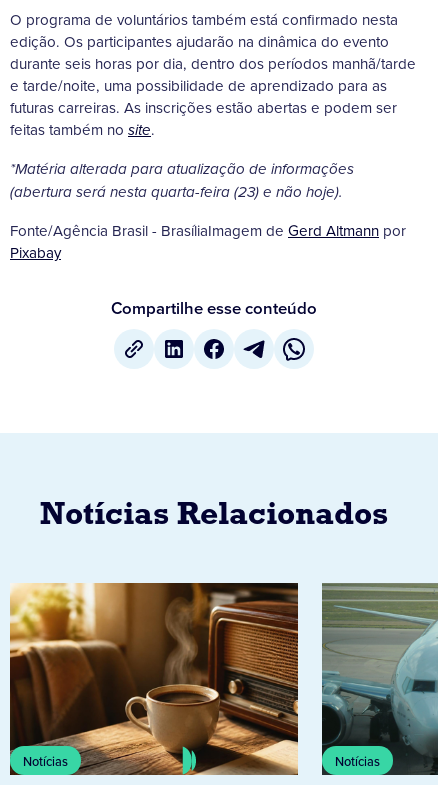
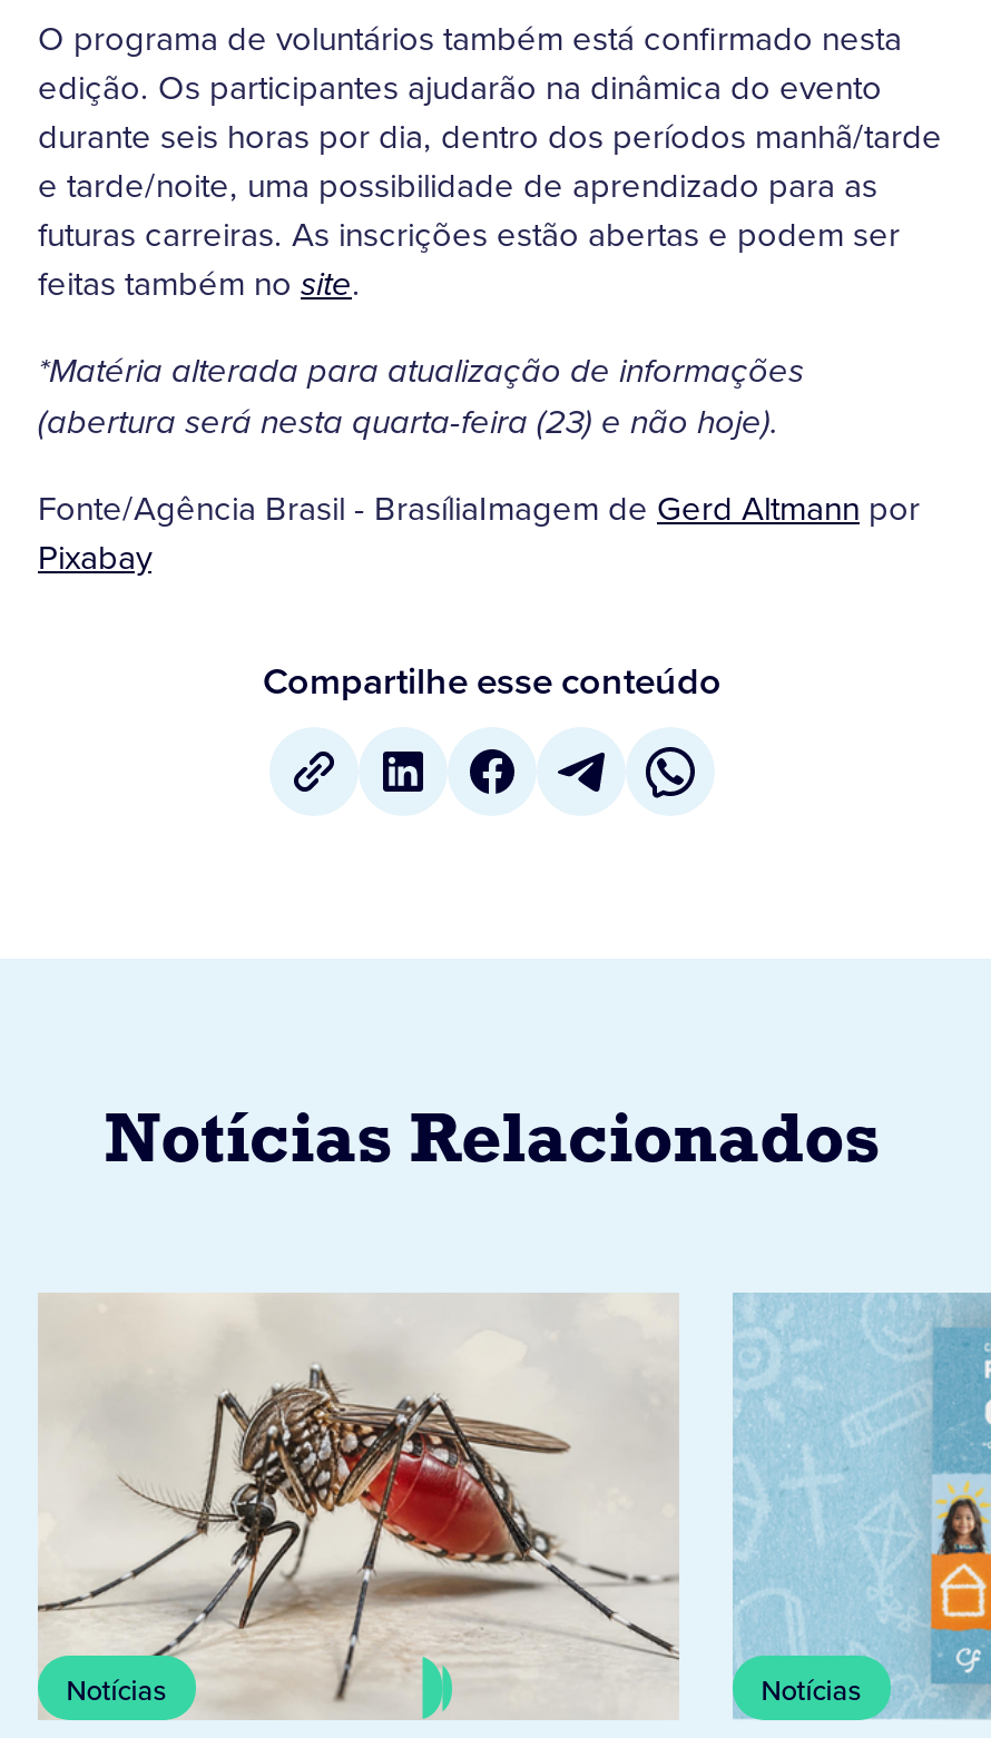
- [image]
+ [image]

- [image]
+ [image]
